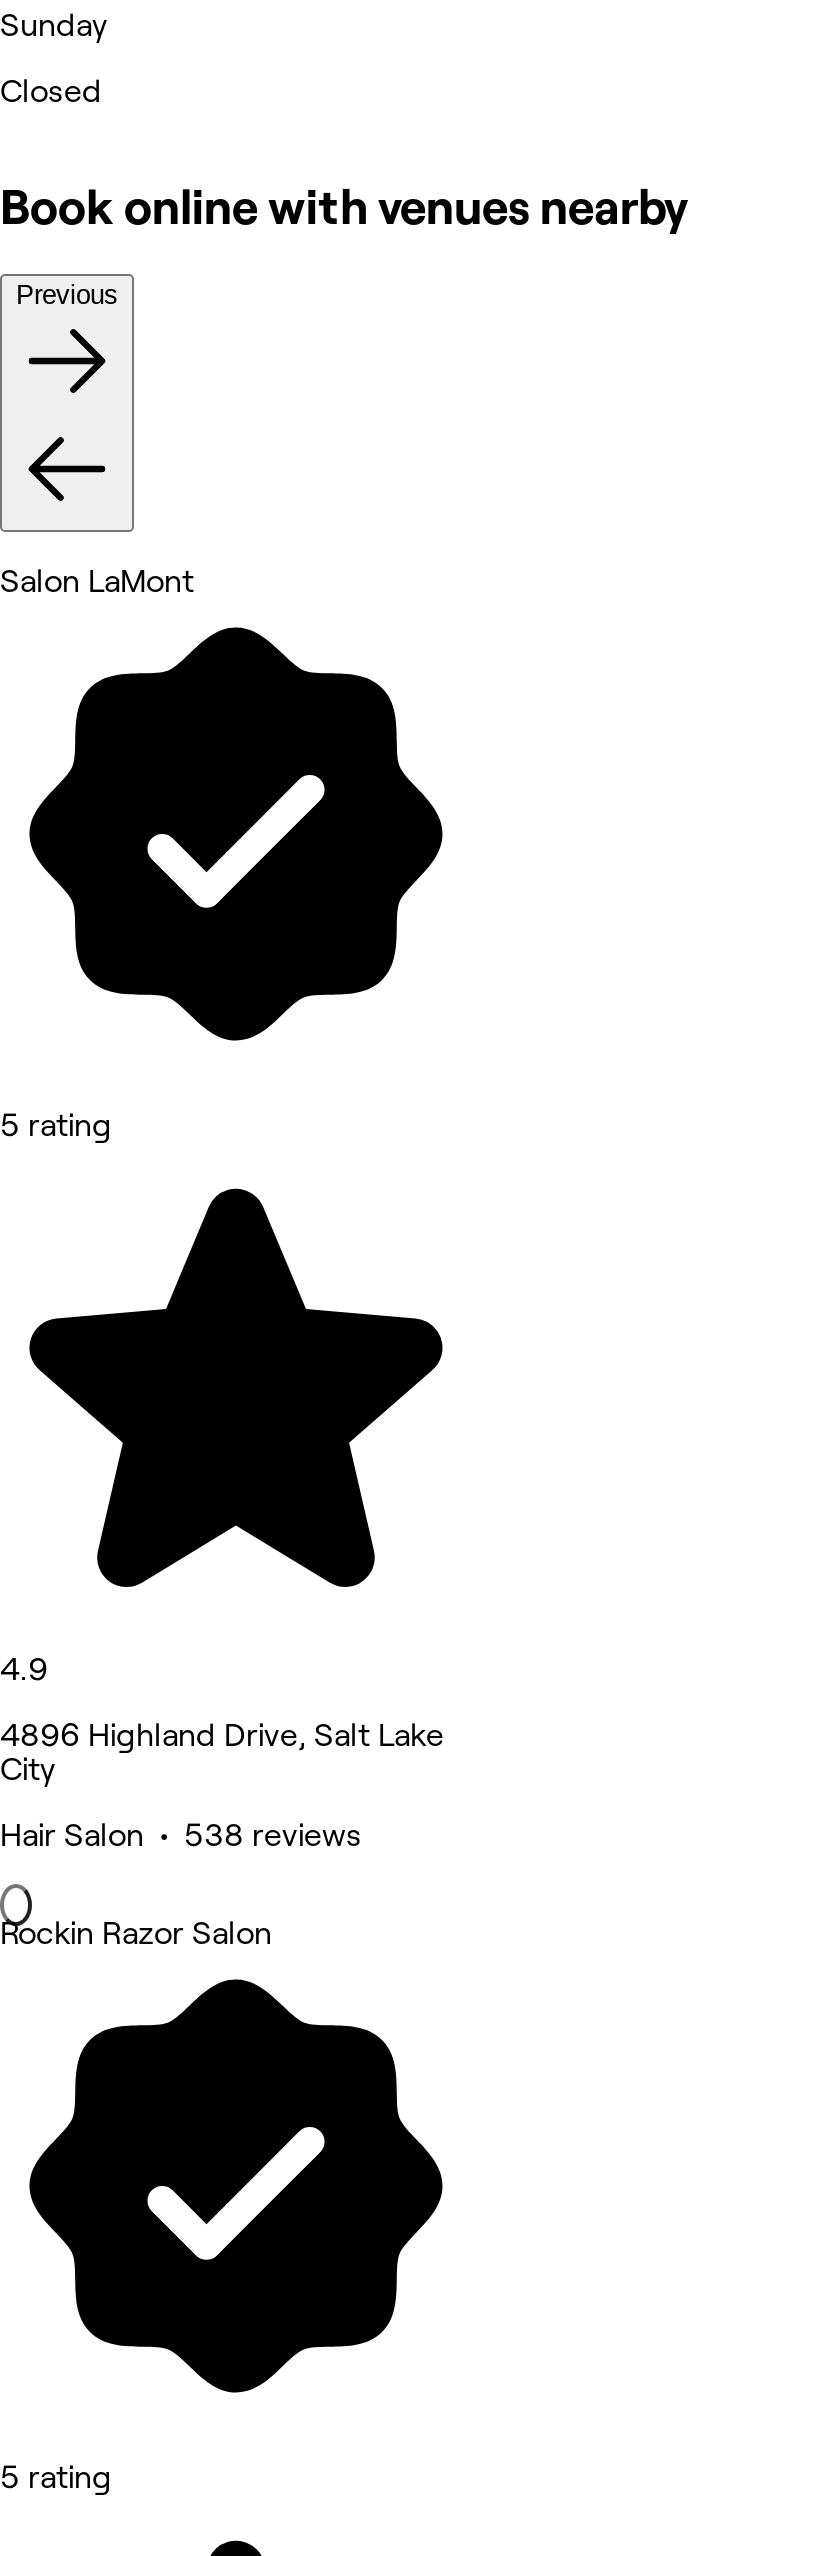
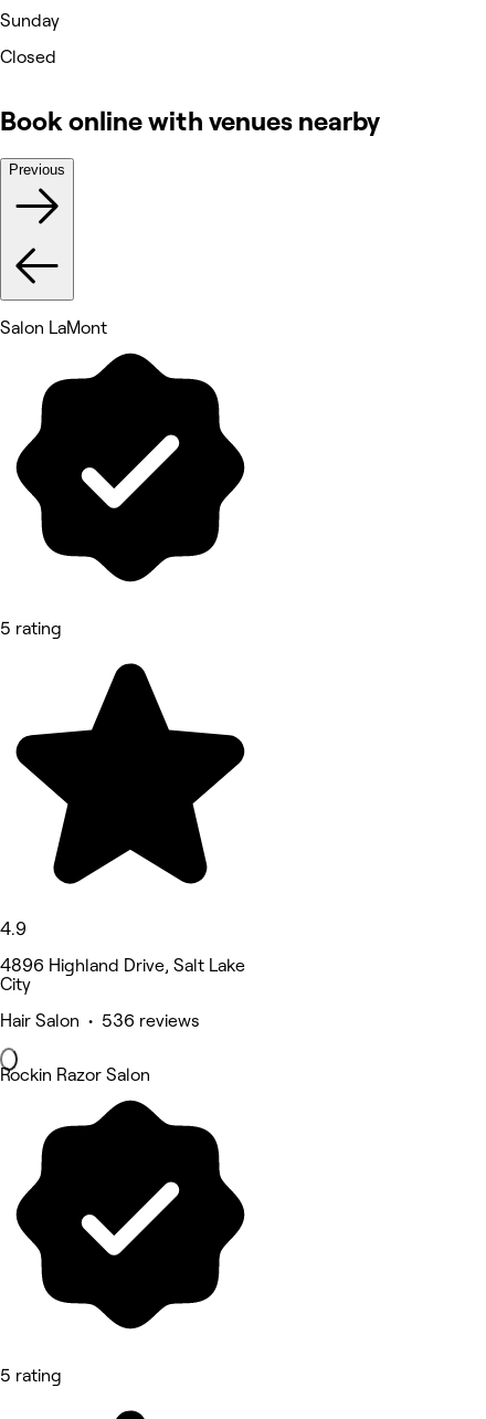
- Hair Salon • 538 reviews
+ Hair Salon • 536 reviews
